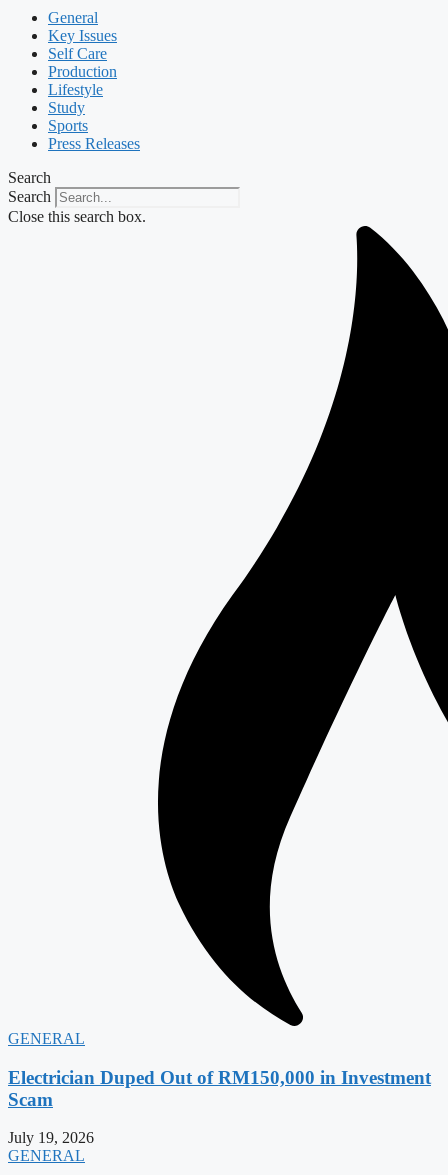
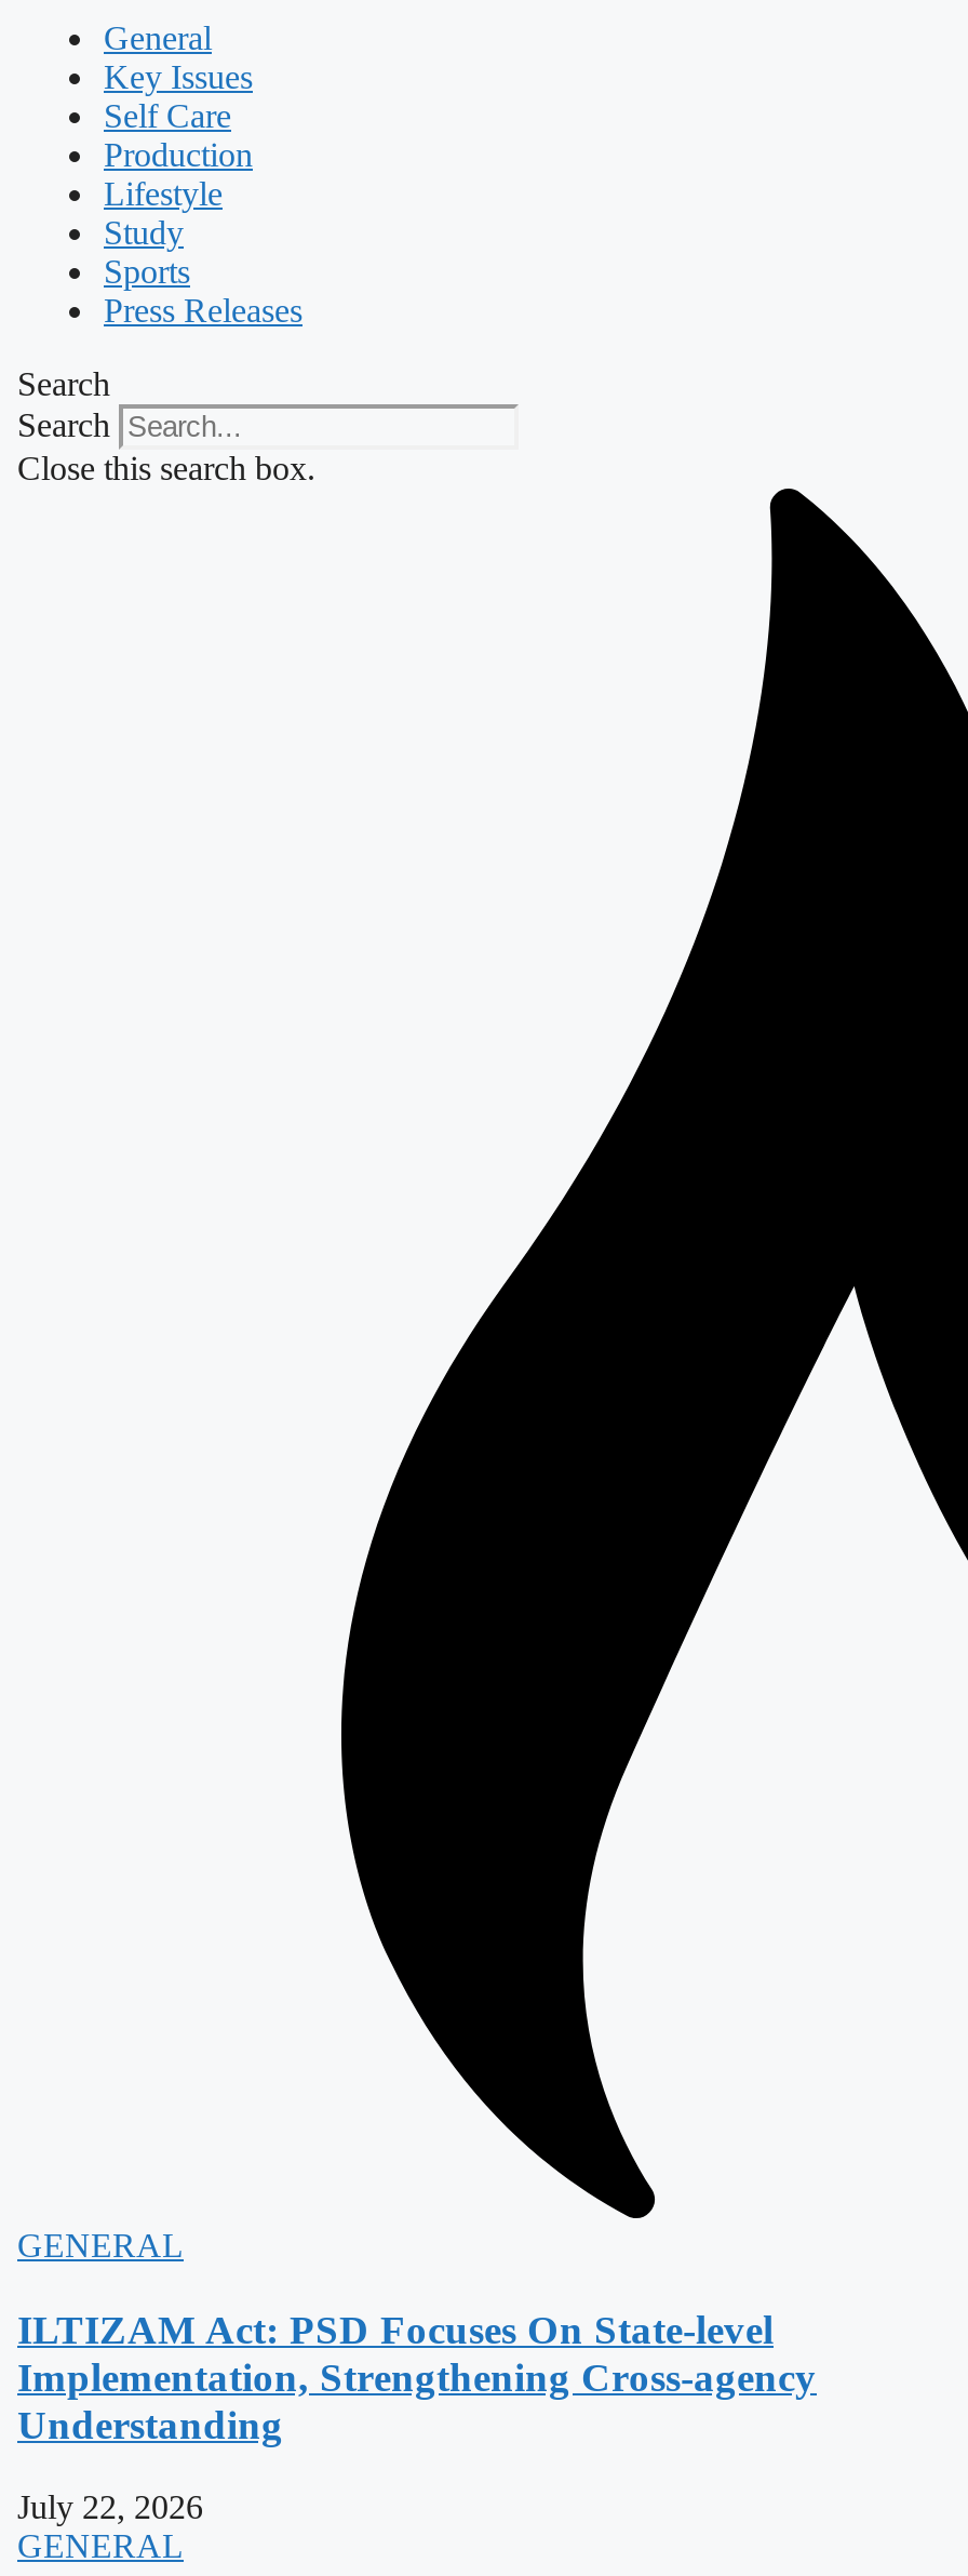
- Electrician Duped Out of RM150,000 in Investment
- Scam
+ ILTIZAM Act: PSD Focuses On State-level
+ Implementation, Strengthening Cross-agency
+ Understanding

- July 19, 2026
+ July 22, 2026
